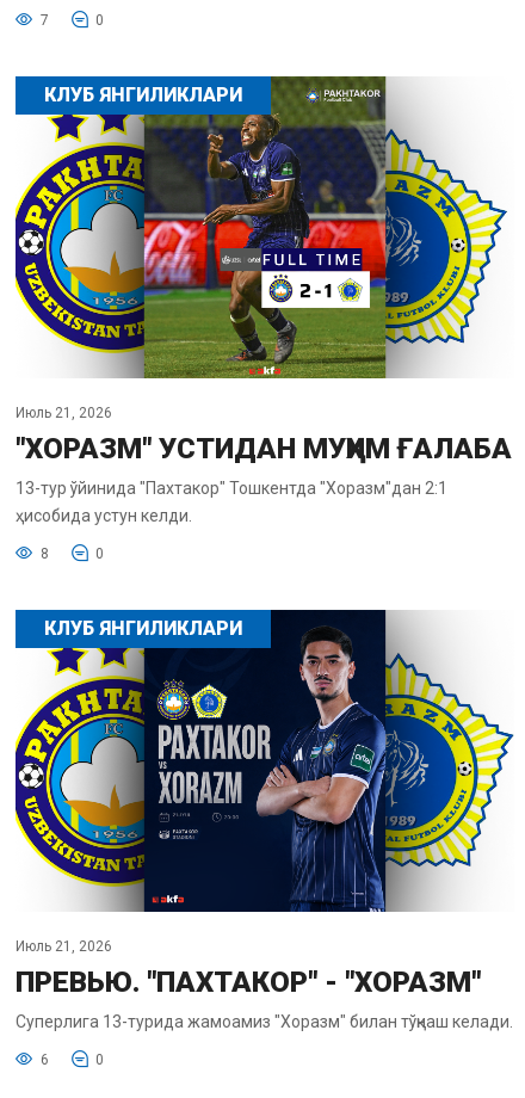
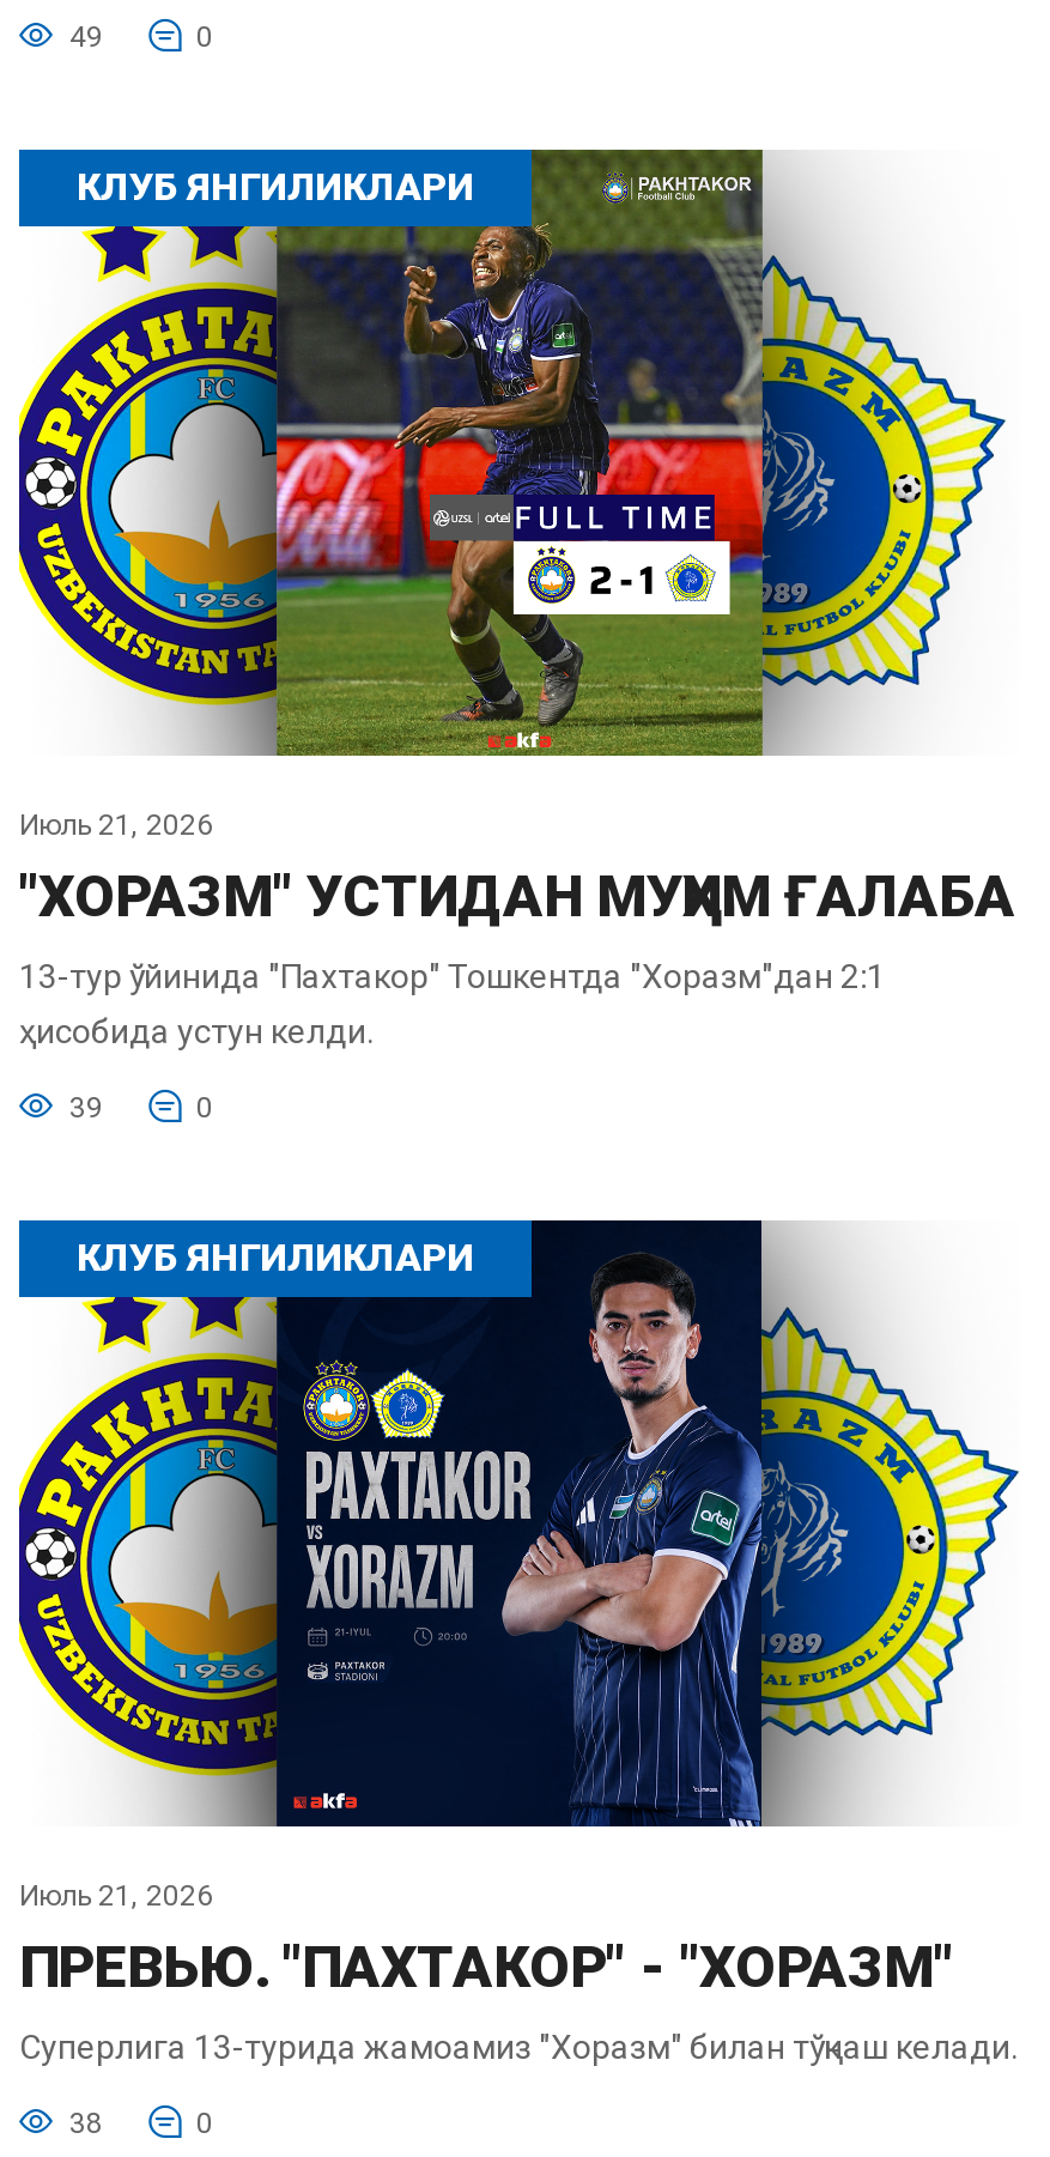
- 7
+ 49

- 8
+ 39

- 6
+ 38
